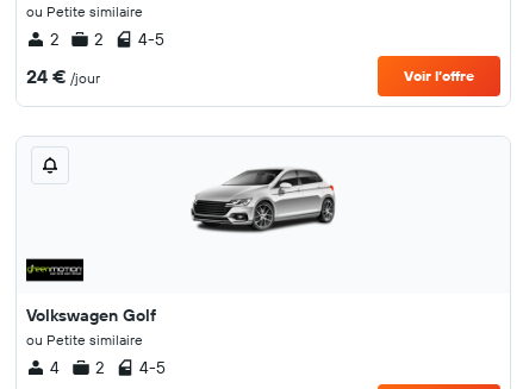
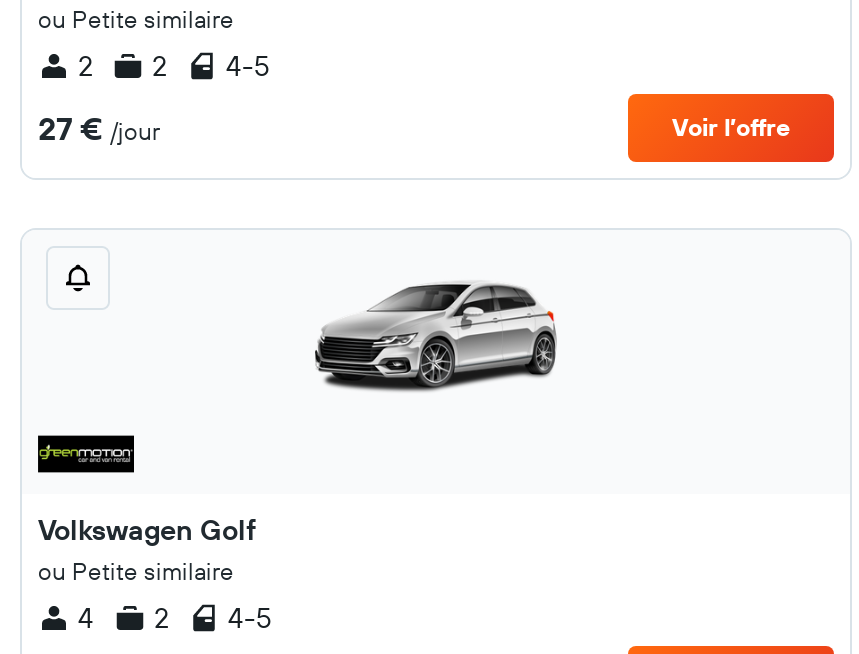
- 24 € /jour
+ 27 € /jour
